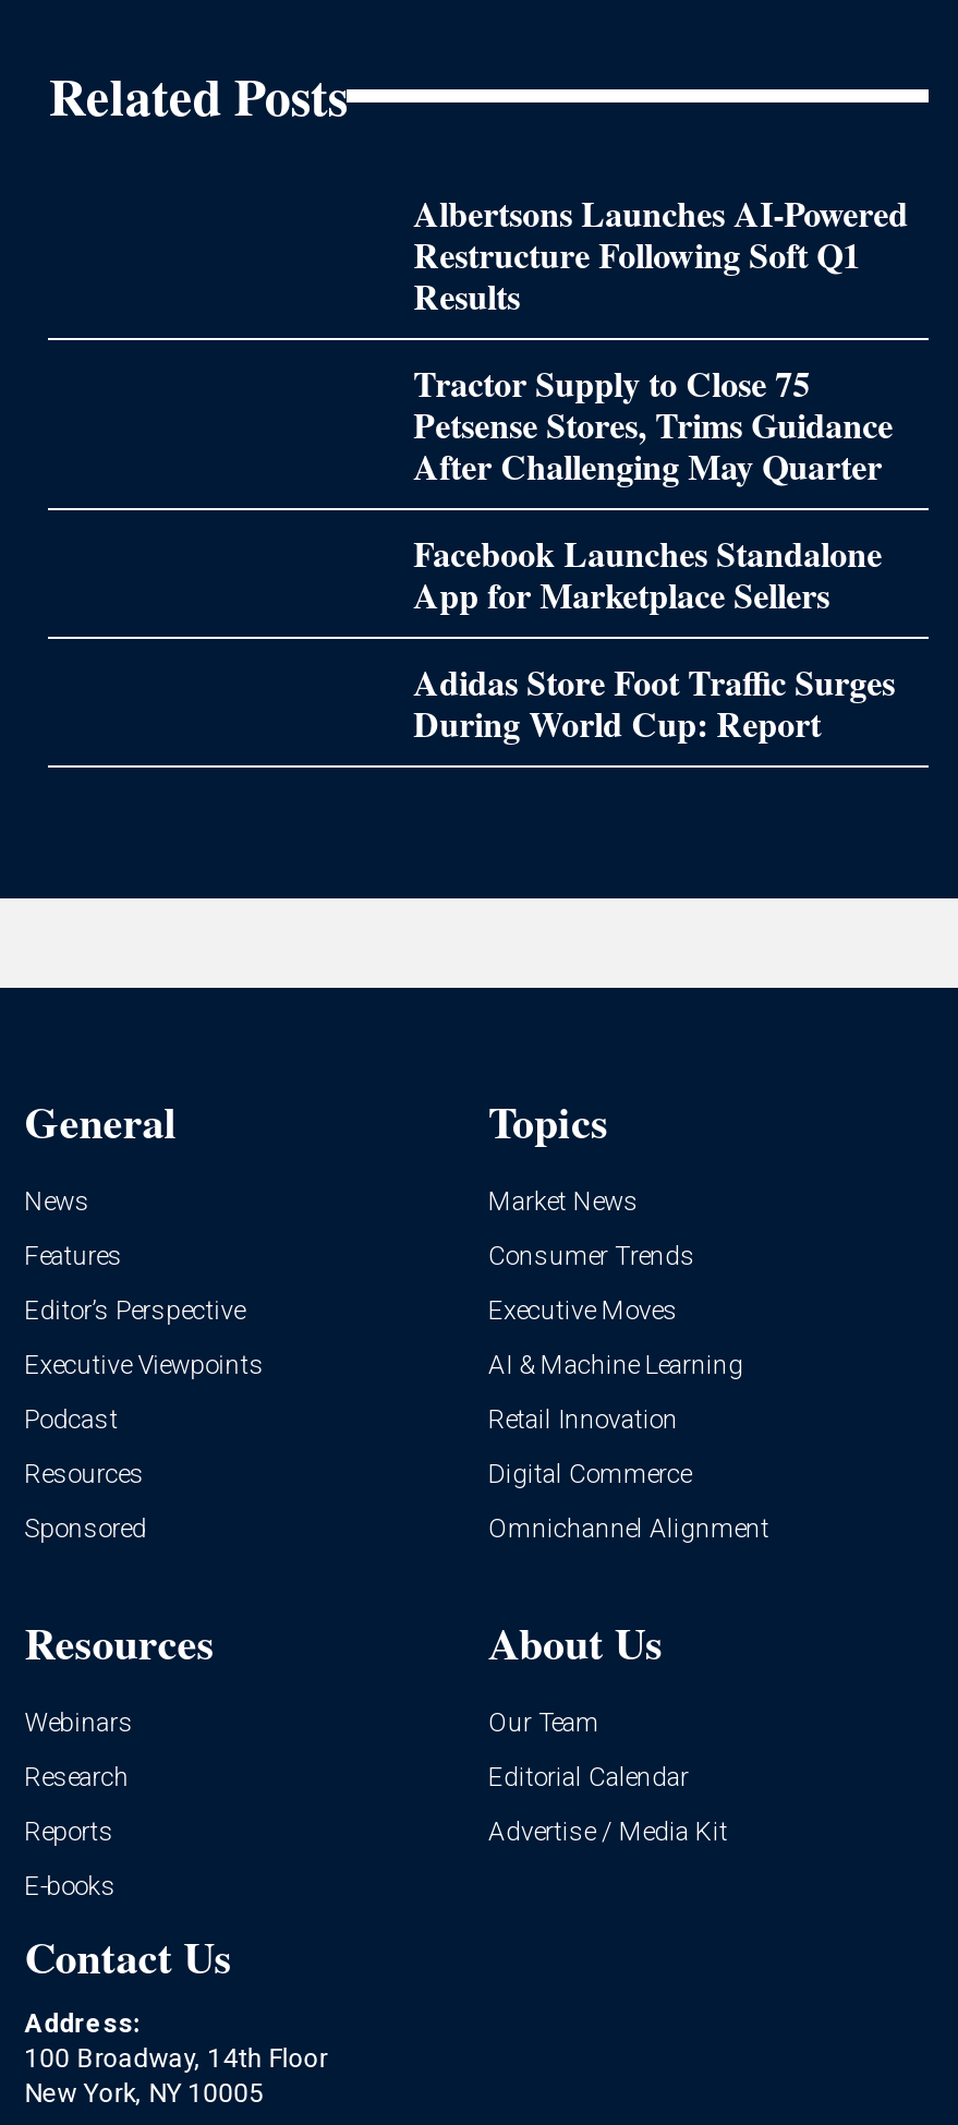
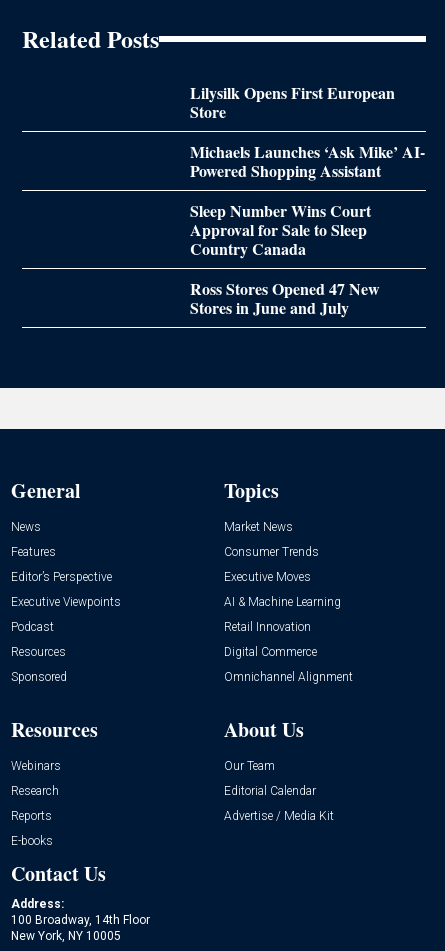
- Albertsons Launches AI-Powered
- Restructure Following Soft Q1
- Results
+ Lilysilk Opens First European
+ Store

- Tractor Supply to Close 75
- Petsense Stores, Trims Guidance
- After Challenging May Quarter
+ Michaels Launches ‘Ask Mike’ AI-
+ Powered Shopping Assistant

- Facebook Launches Standalone
- App for Marketplace Sellers
+ Sleep Number Wins Court
+ Approval for Sale to Sleep
+ Country Canada

- Adidas Store Foot Traffic Surges
- During World Cup: Report
+ Ross Stores Opened 47 New
+ Stores in June and July
